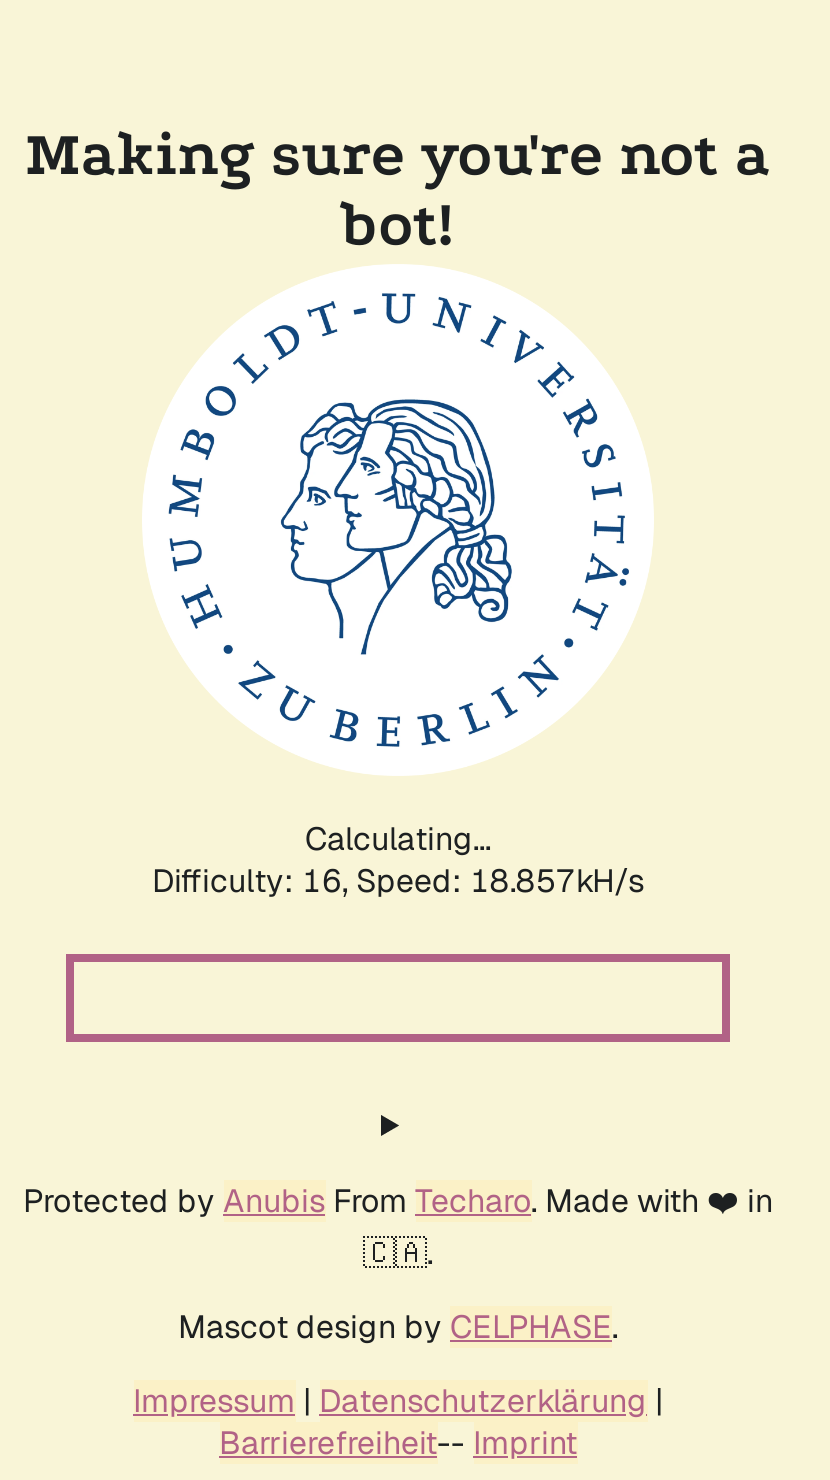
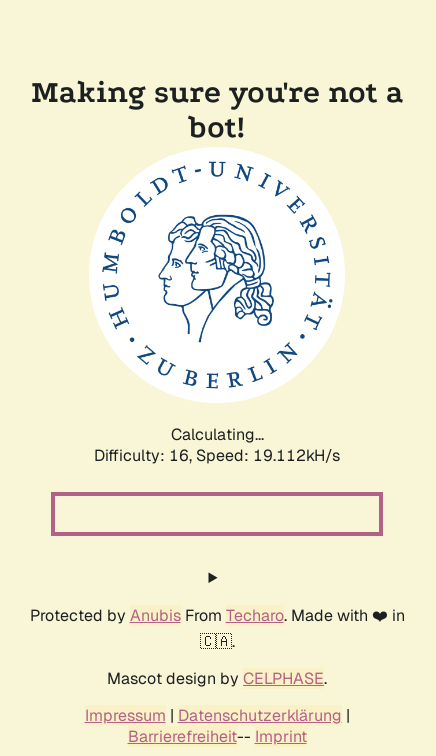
- Difficulty: 16, Speed: 18.857kH/s
+ Difficulty: 16, Speed: 19.112kH/s
